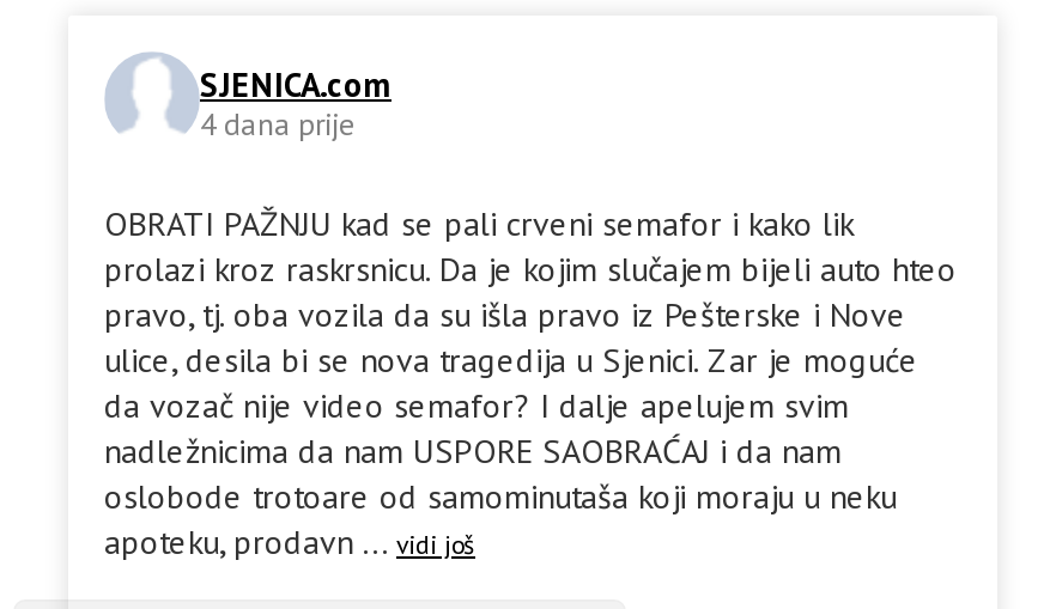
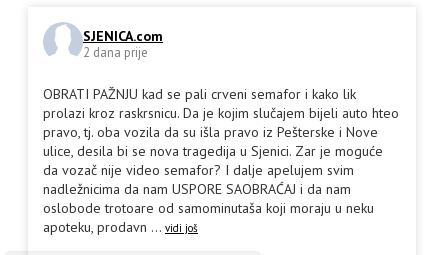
- 4 dana prije
+ 2 dana prije
